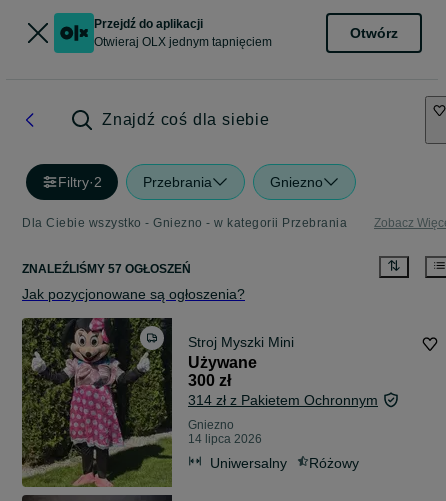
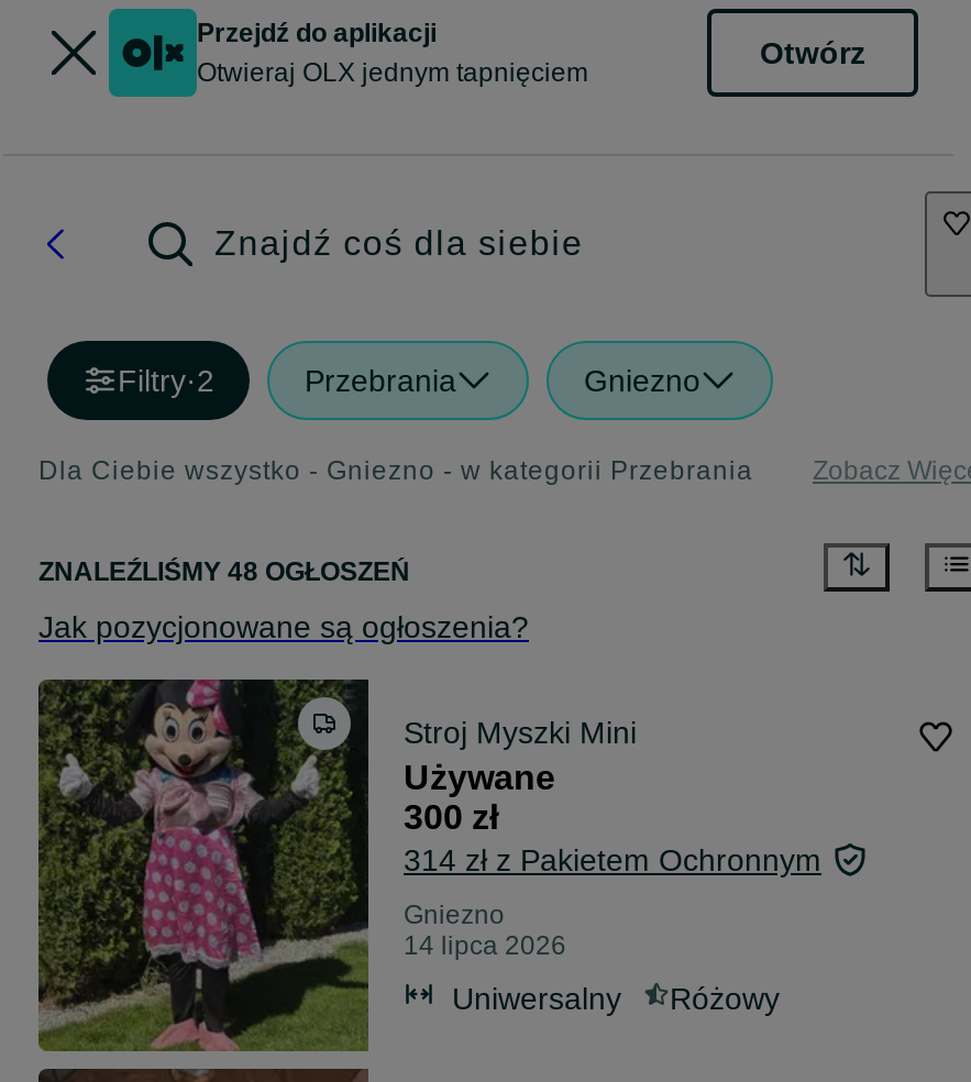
- ZNALEŹLIŚMY 57 OGŁOSZEŃ
+ ZNALEŹLIŚMY 48 OGŁOSZEŃ
